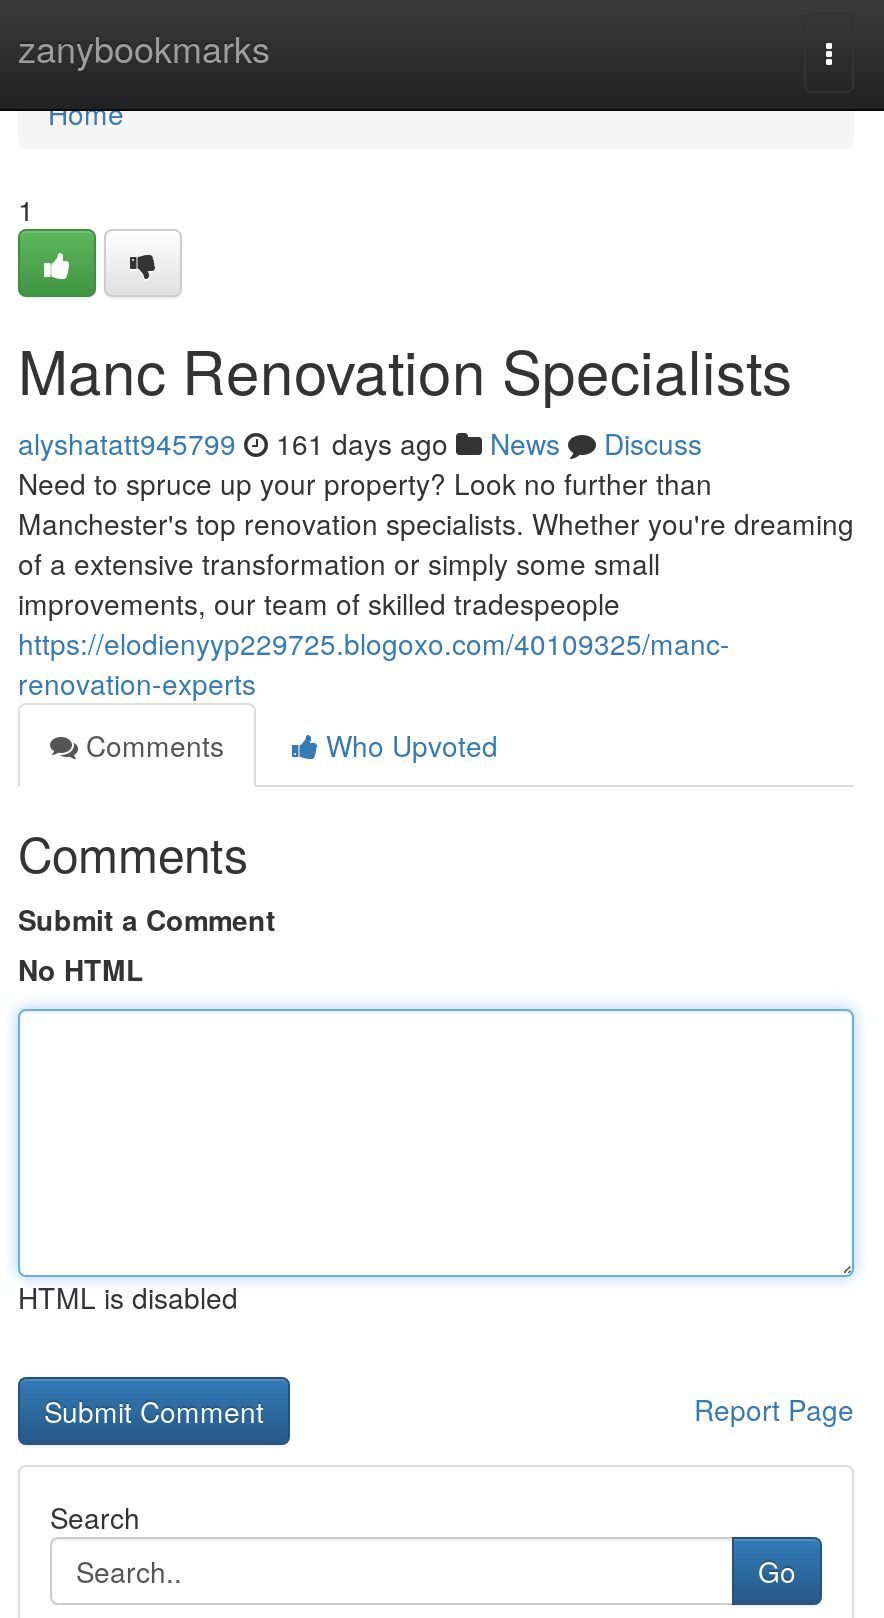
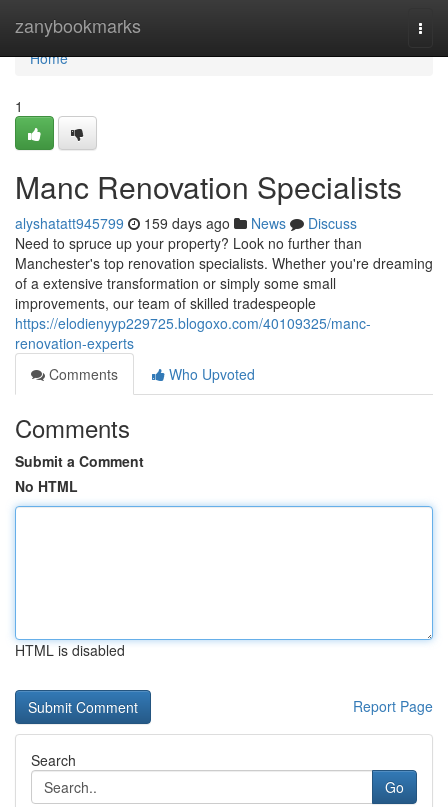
- alyshatatt945799 161 days ago News Discuss
+ alyshatatt945799 159 days ago News Discuss
